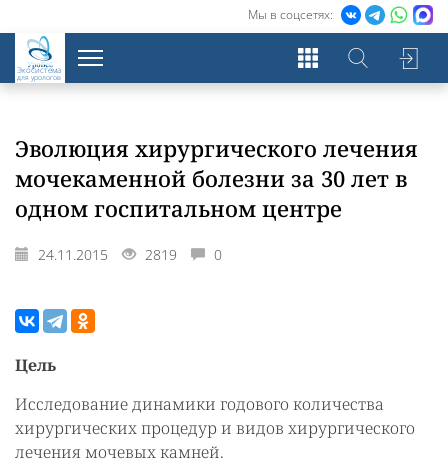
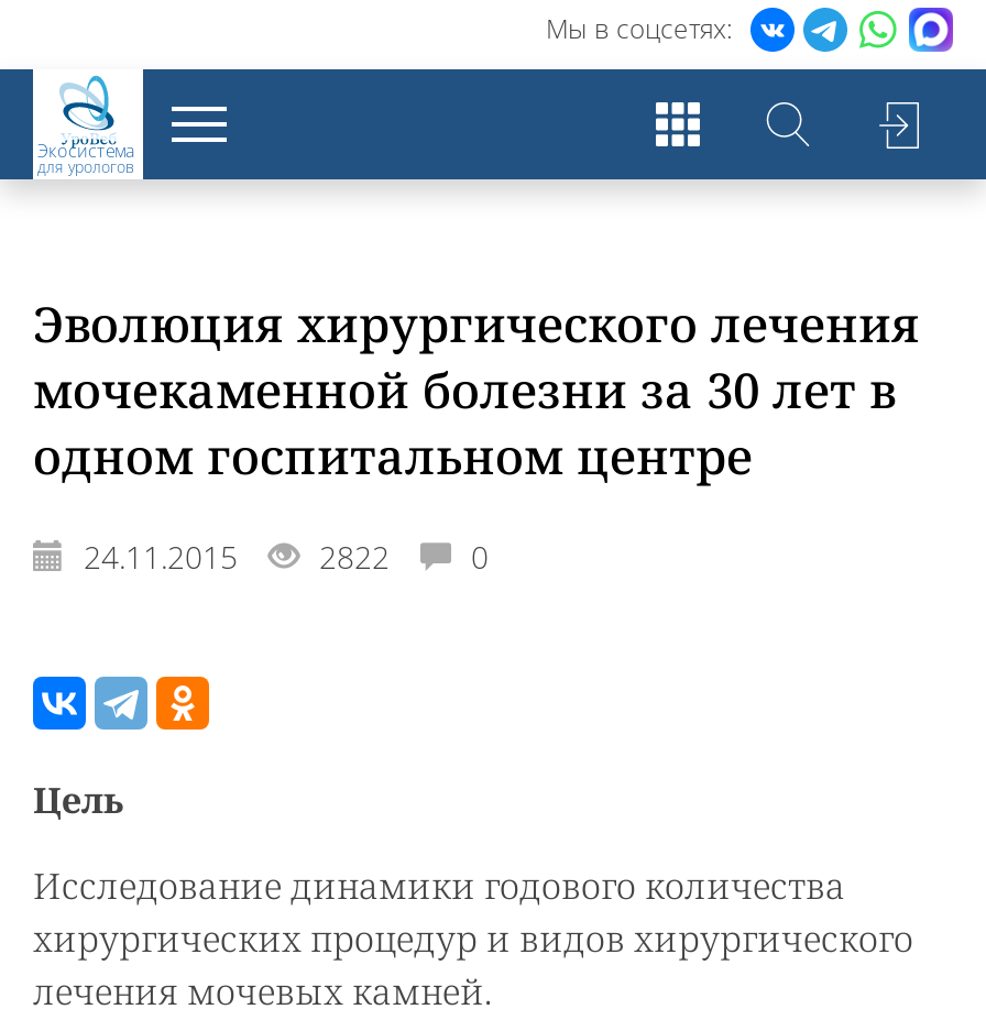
- 24.11.2015 2819 0
+ 24.11.2015 2822 0
